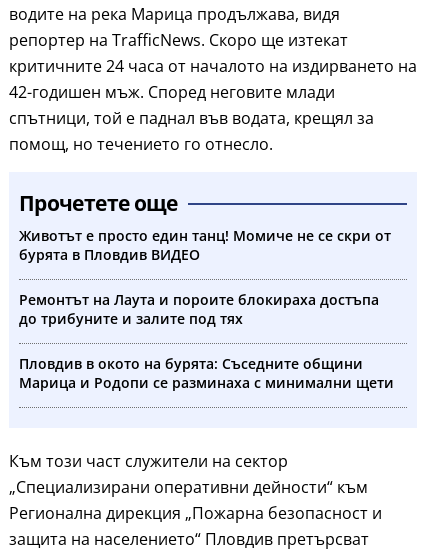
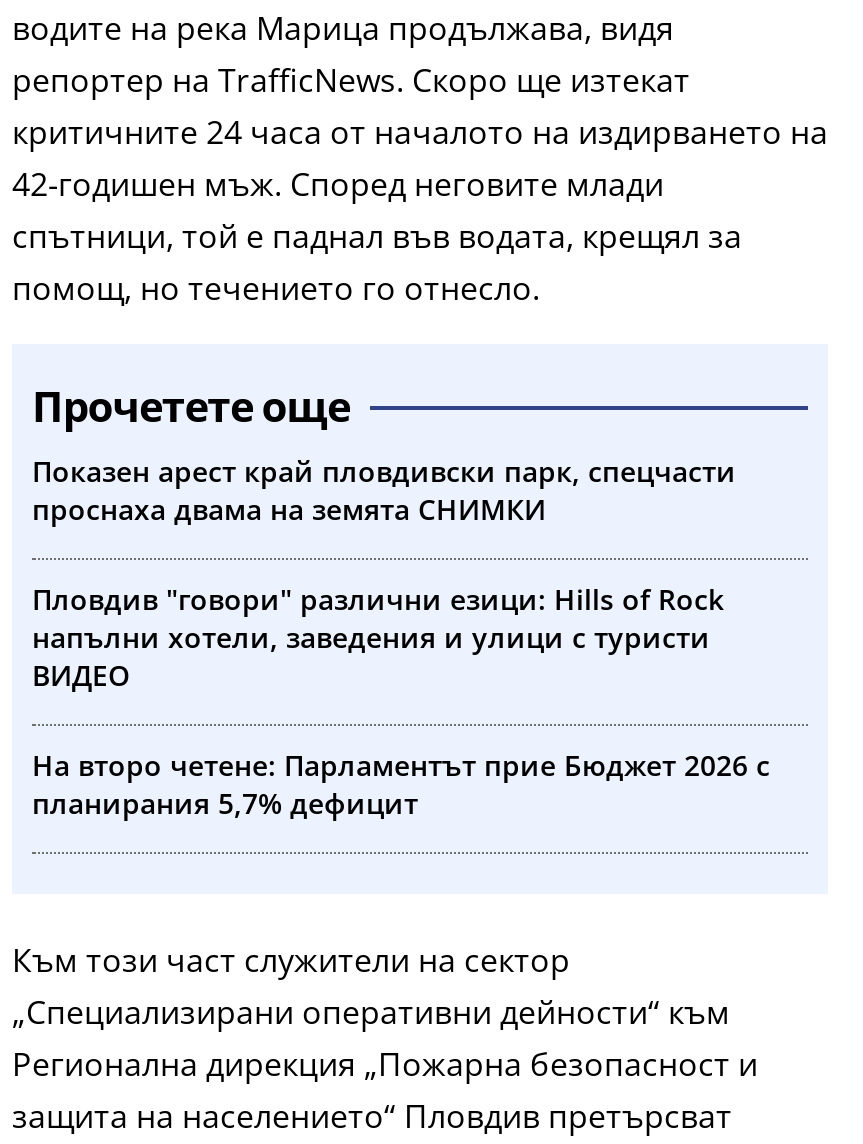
- Животът е просто един танц! Момиче не се скри от
- бурята в Пловдив ВИДЕО
+ Показен арест край пловдивски парк, спецчасти
+ проснаха двама на земята СНИМКИ

- Ремонтът на Лаута и пороите блокираха достъпа
- до трибуните и залите под тях
+ Пловдив "говори" различни езици: Hills of Rock
+ напълни хотели, заведения и улици с туристи
+ ВИДЕО

- Пловдив в окото на бурята: Съседните общини
- Марица и Родопи се разминаха с минимални щети
+ На второ четене: Парламентът прие Бюджет 2026 с
+ планирания 5,7% дефицит
